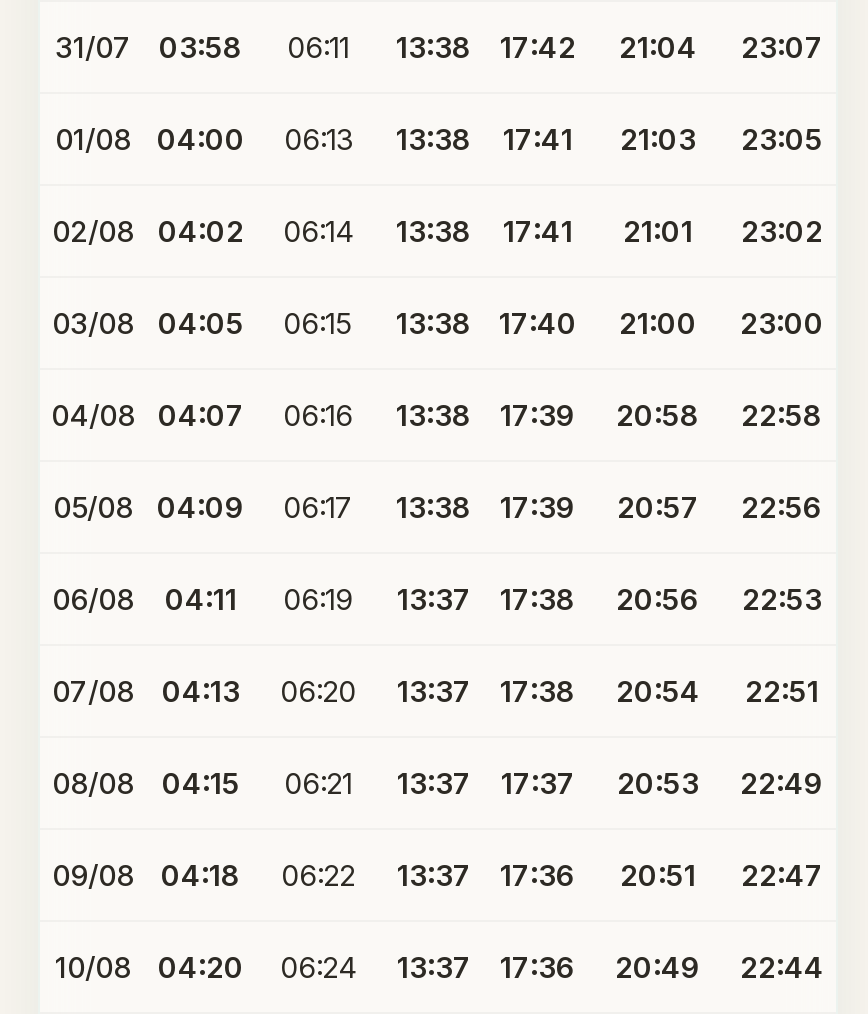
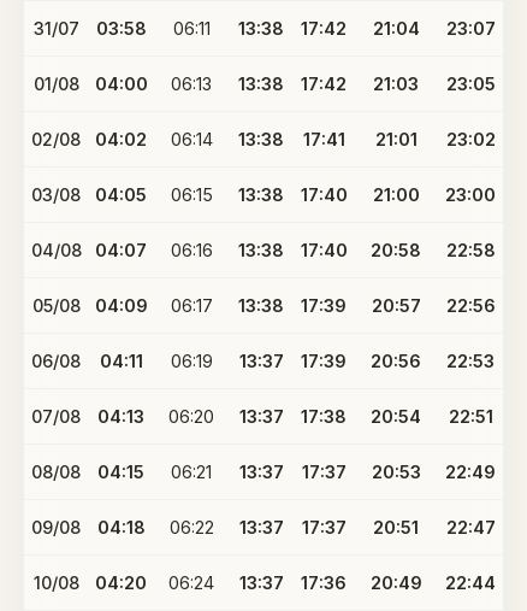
- 01/08 04:00 06:13 13:38 17:41 21:03 23:05
+ 01/08 04:00 06:13 13:38 17:42 21:03 23:05

- 04/08 04:07 06:16 13:38 17:39 20:58 22:58
+ 04/08 04:07 06:16 13:38 17:40 20:58 22:58

- 06/08 04:11 06:19 13:37 17:38 20:56 22:53
+ 06/08 04:11 06:19 13:37 17:39 20:56 22:53

- 09/08 04:18 06:22 13:37 17:36 20:51 22:47
+ 09/08 04:18 06:22 13:37 17:37 20:51 22:47
